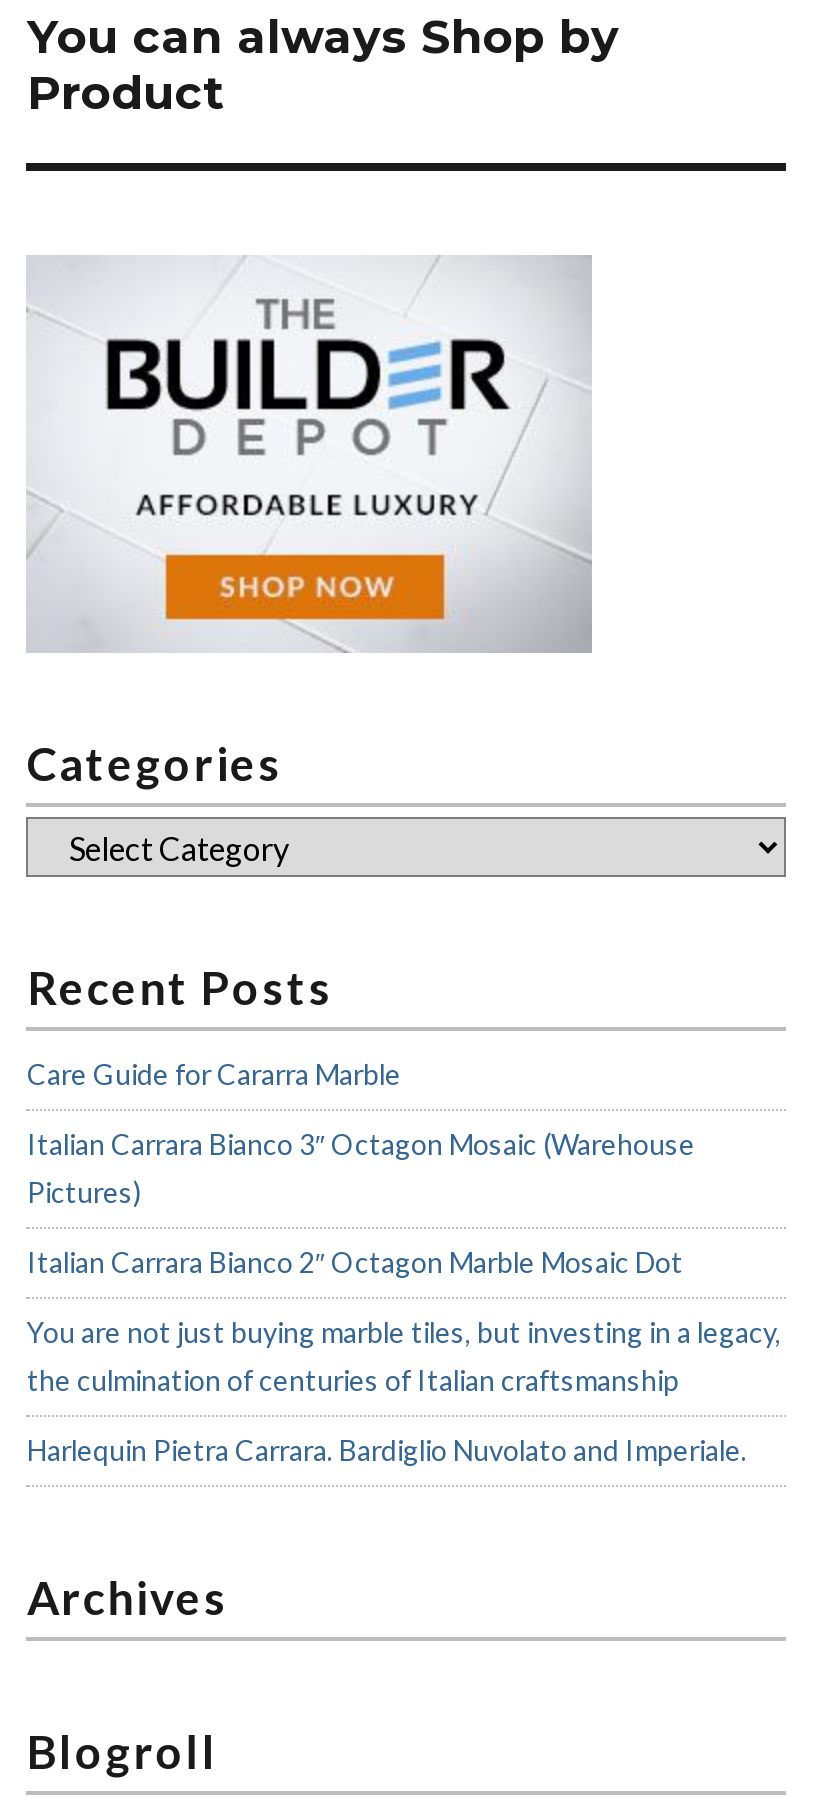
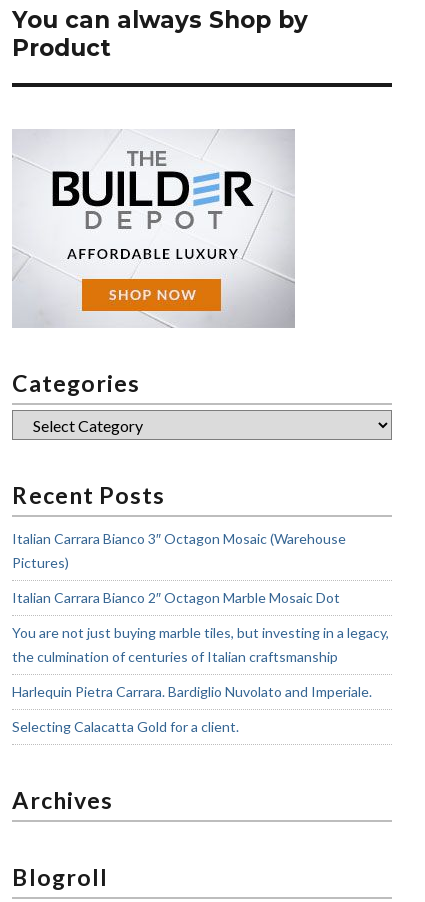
- Care Guide for Cararra Marble

moved up: Italian Carrara Bianco 3″ Octagon Mosaic (Warehouse | Pictures) | Italian Carrara Bianco 2″ Octagon Marble Mosaic Dot | You are not just buying marble tiles, but investing in a legacy, | the culmination of centuries of Italian craftsmanship | Harlequin Pietra Carrara. Bardiglio Nuvolato and Imperiale.

+ Selecting Calacatta Gold for a client.
